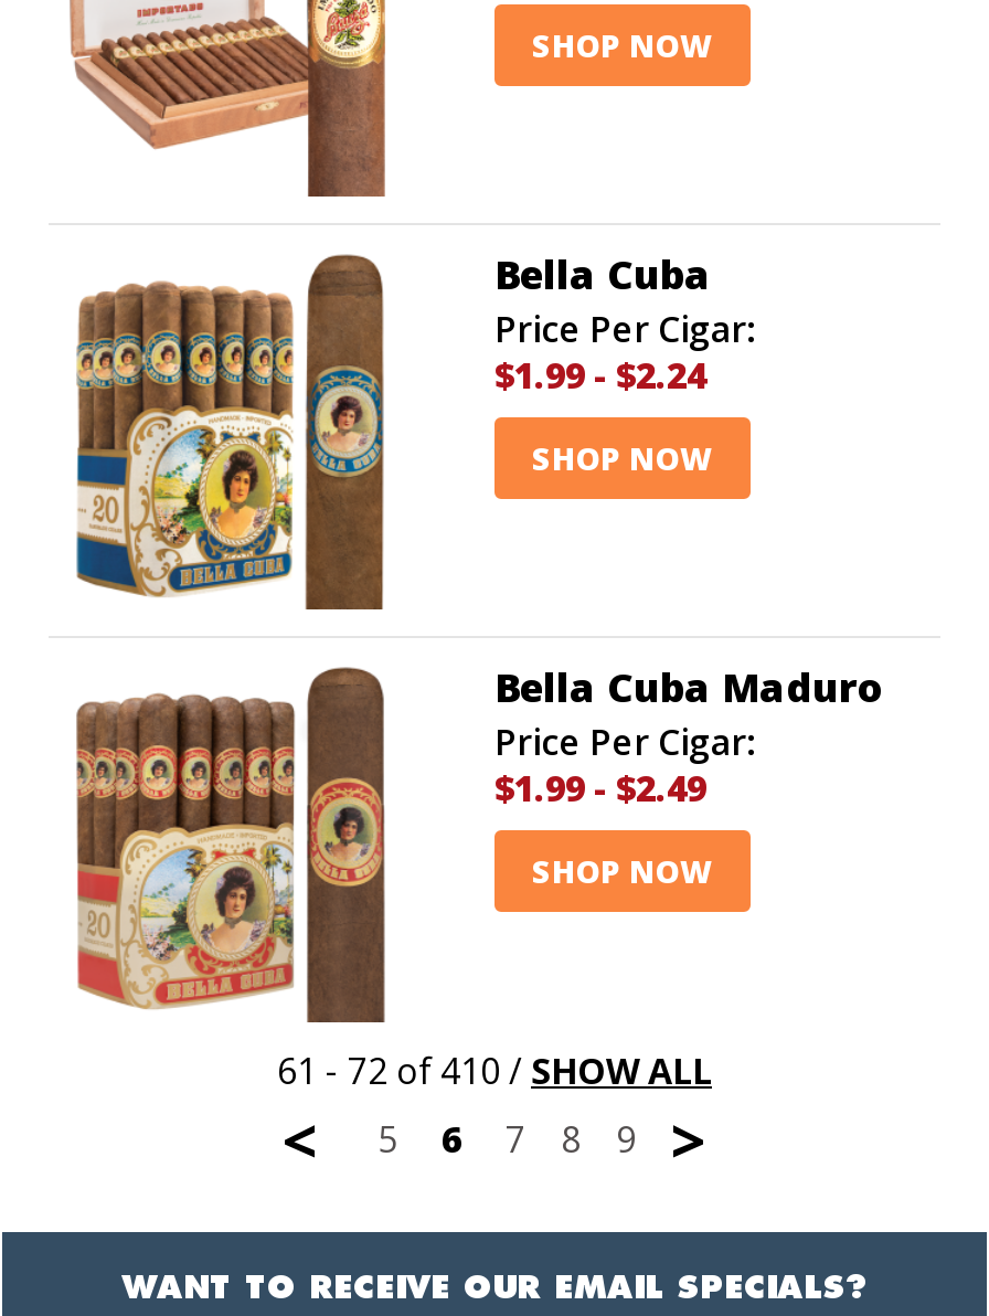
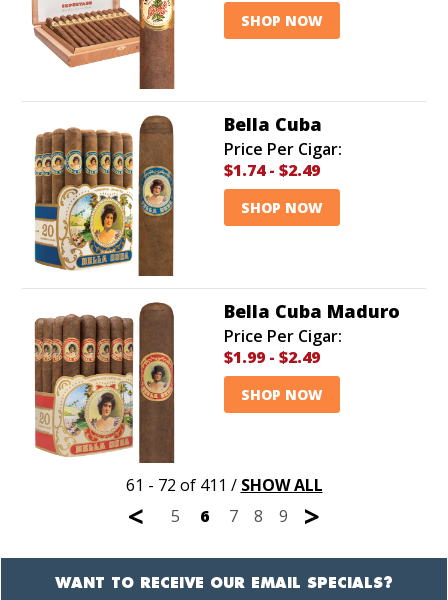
- $1.99 - $2.24
+ $1.74 - $2.49

- 61 - 72 of 410 / SHOW ALL
+ 61 - 72 of 411 / SHOW ALL
